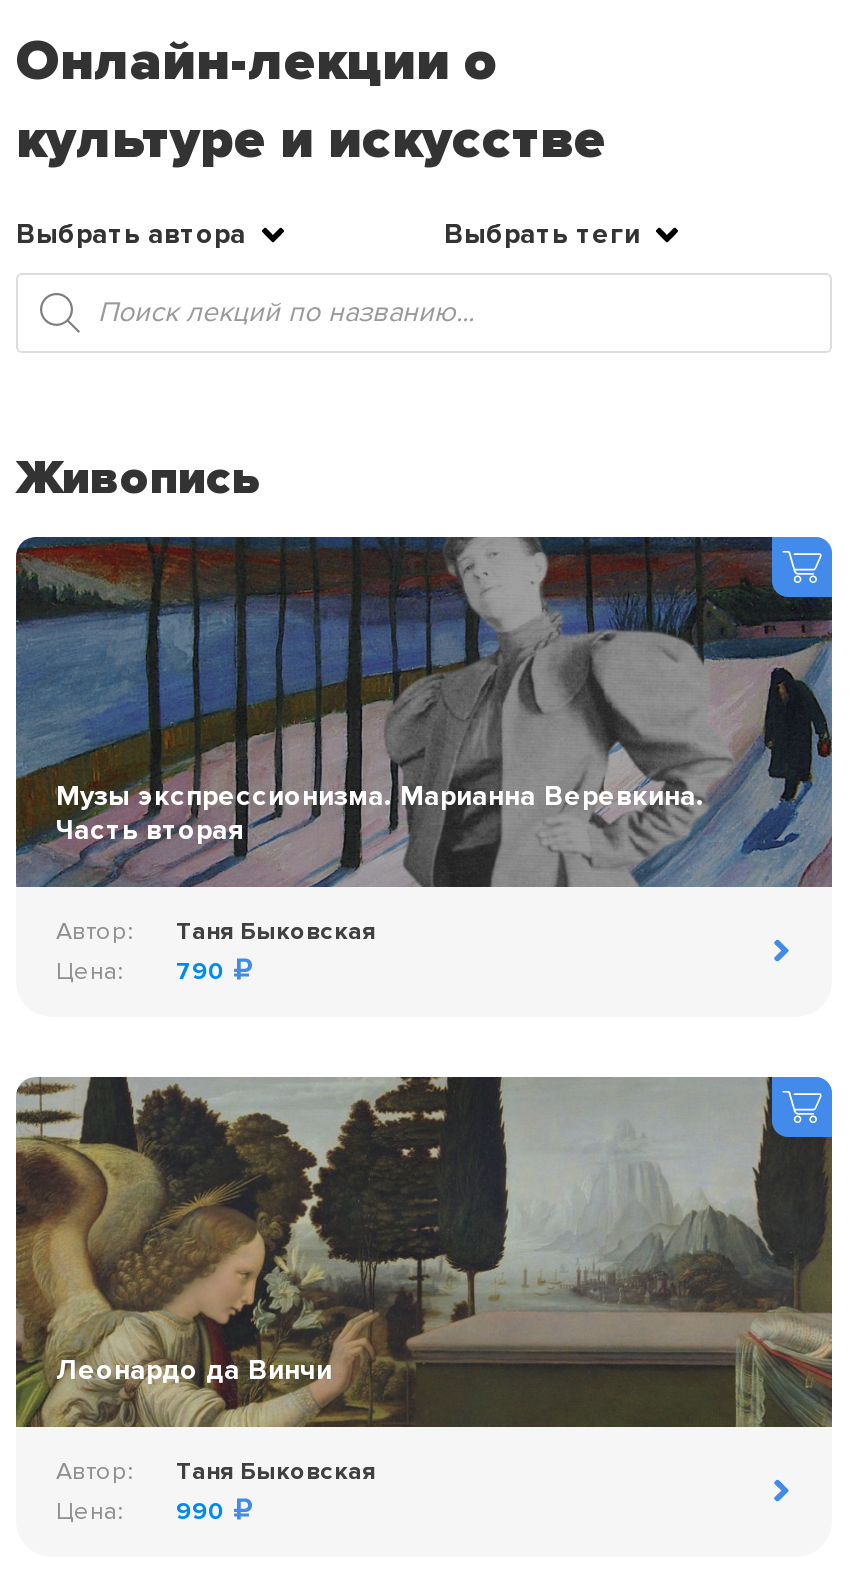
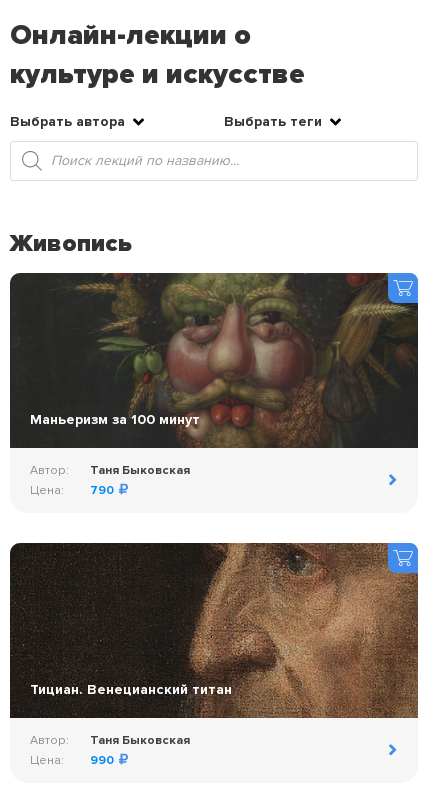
- [image]
- Музы экспрессионизма. Марианна Веревкина.
- Часть вторая
+ [image]
+ Маньеризм за 100 минут

- [image]
- Леонардо да Винчи
+ [image]
+ Тициан. Венецианский титан
